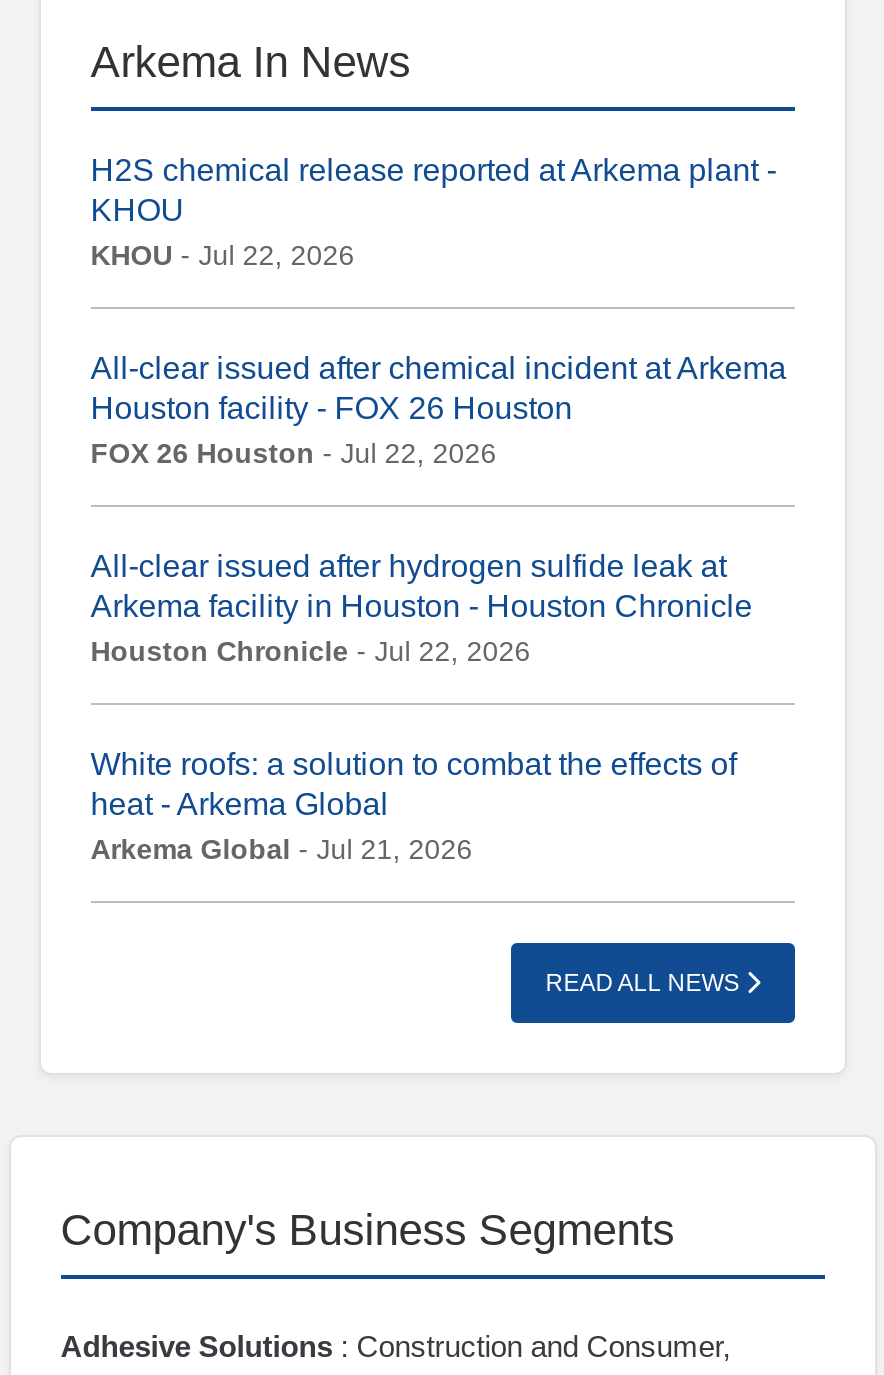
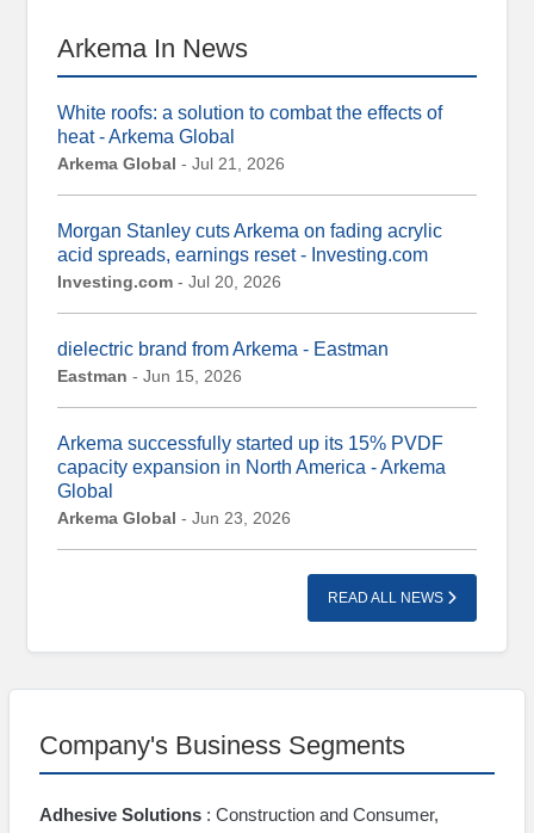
- H2S chemical release reported at Arkema plant -
- KHOU
- KHOU - Jul 22, 2026
- All-clear issued after chemical incident at Arkema
- Houston facility - FOX 26 Houston
- FOX 26 Houston - Jul 22, 2026
- All-clear issued after hydrogen sulfide leak at
- Arkema facility in Houston - Houston Chronicle
- Houston Chronicle - Jul 22, 2026

moved up: White roofs: a solution to combat the effects of | heat - Arkema Global | Arkema Global - Jul 21, 2026

+ Morgan Stanley cuts Arkema on fading acrylic
+ acid spreads, earnings reset - Investing.com
+ Investing.com - Jul 20, 2026
+ dielectric brand from Arkema - Eastman
+ Eastman - Jun 15, 2026
+ Arkema successfully started up its 15% PVDF
+ capacity expansion in North America - Arkema
+ Global
+ Arkema Global - Jun 23, 2026
